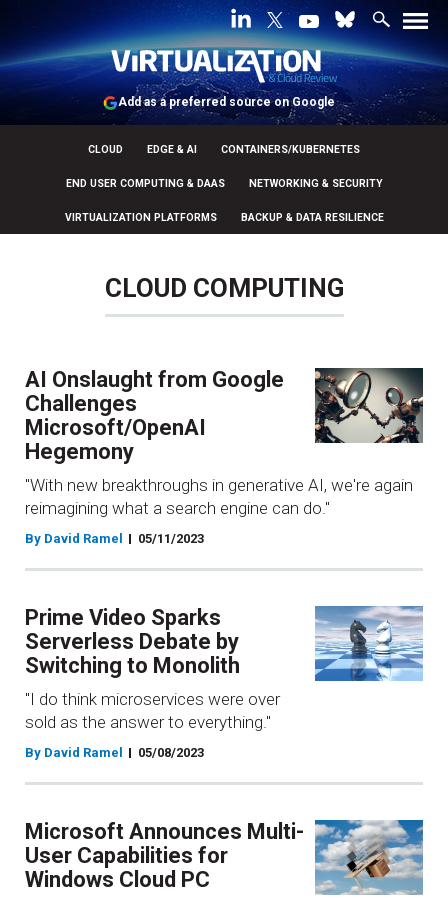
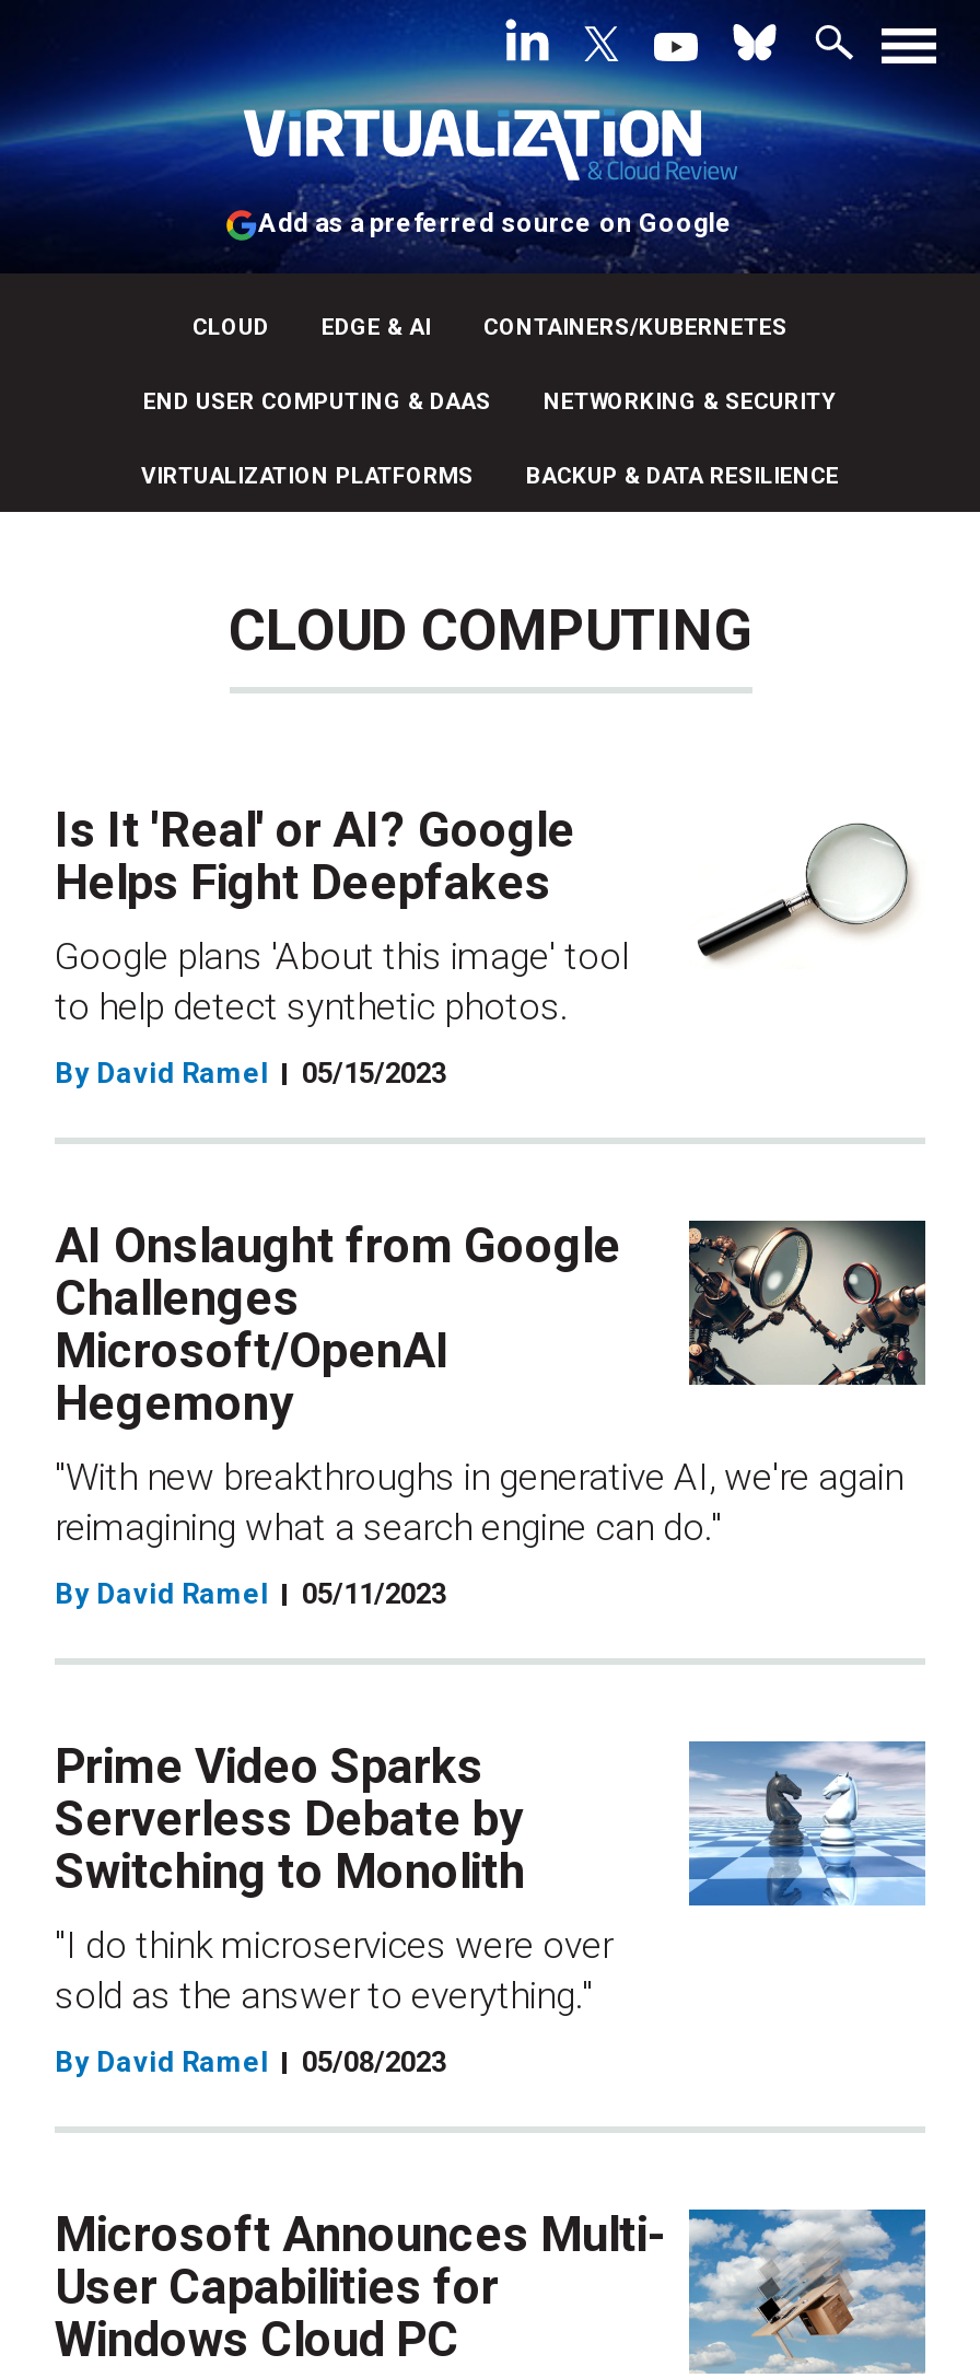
+ [image]
+ Is It 'Real' or AI? Google
+ Helps Fight Deepfakes
+ Google plans 'About this image' tool
+ to help detect synthetic photos.
+ By David Ramel
+ 05/15/2023
